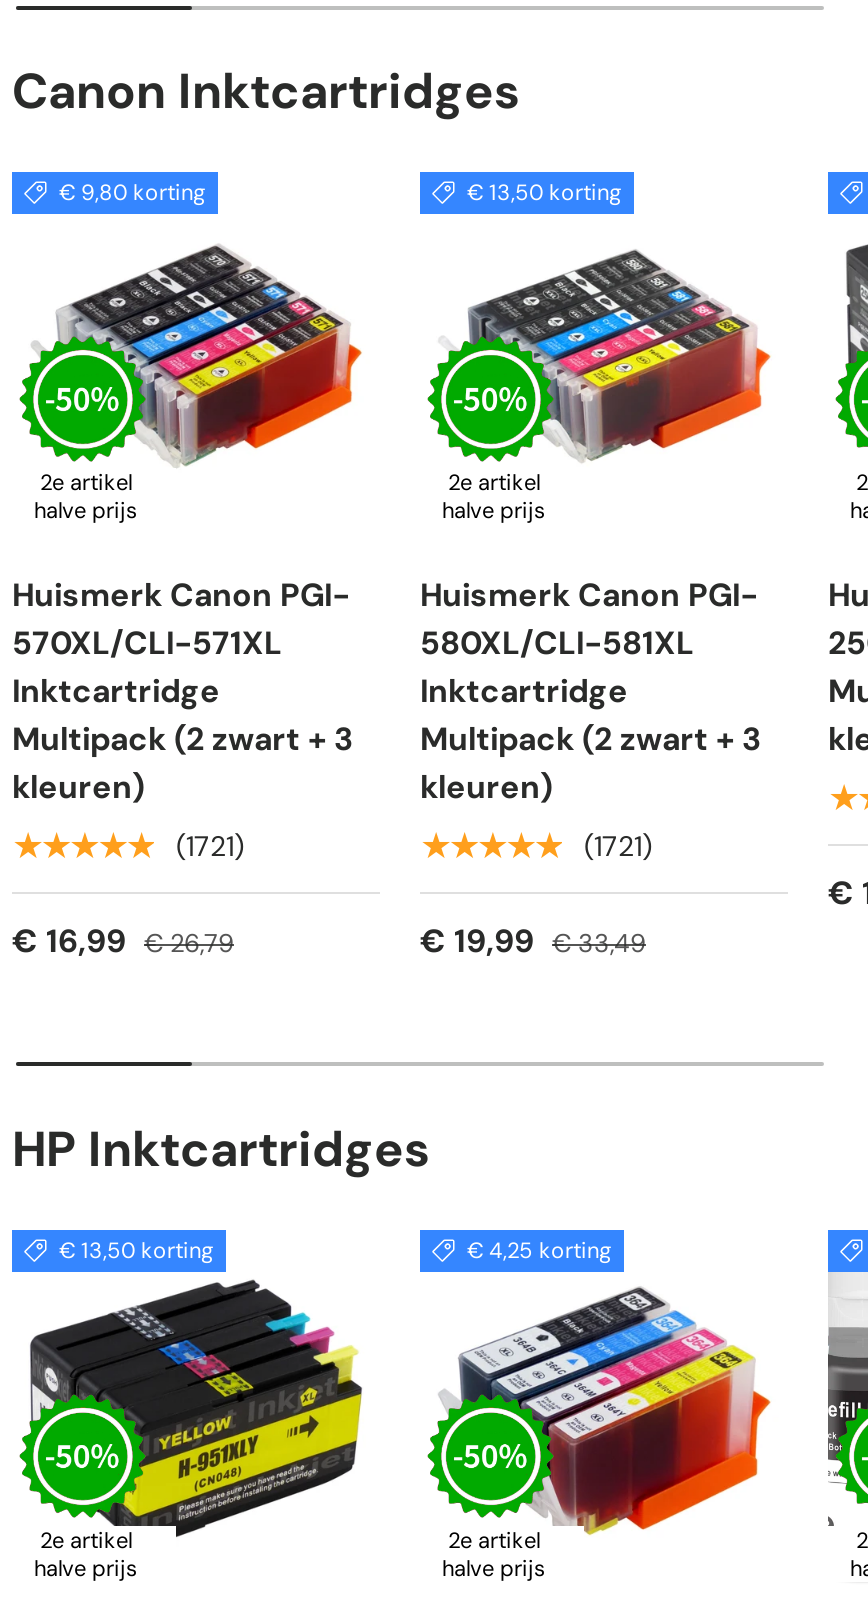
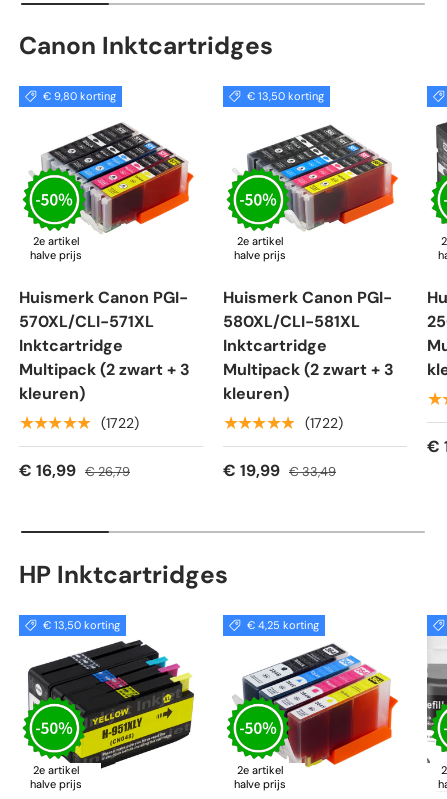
- (1721)
+ (1722)

- (1721)
+ (1722)
